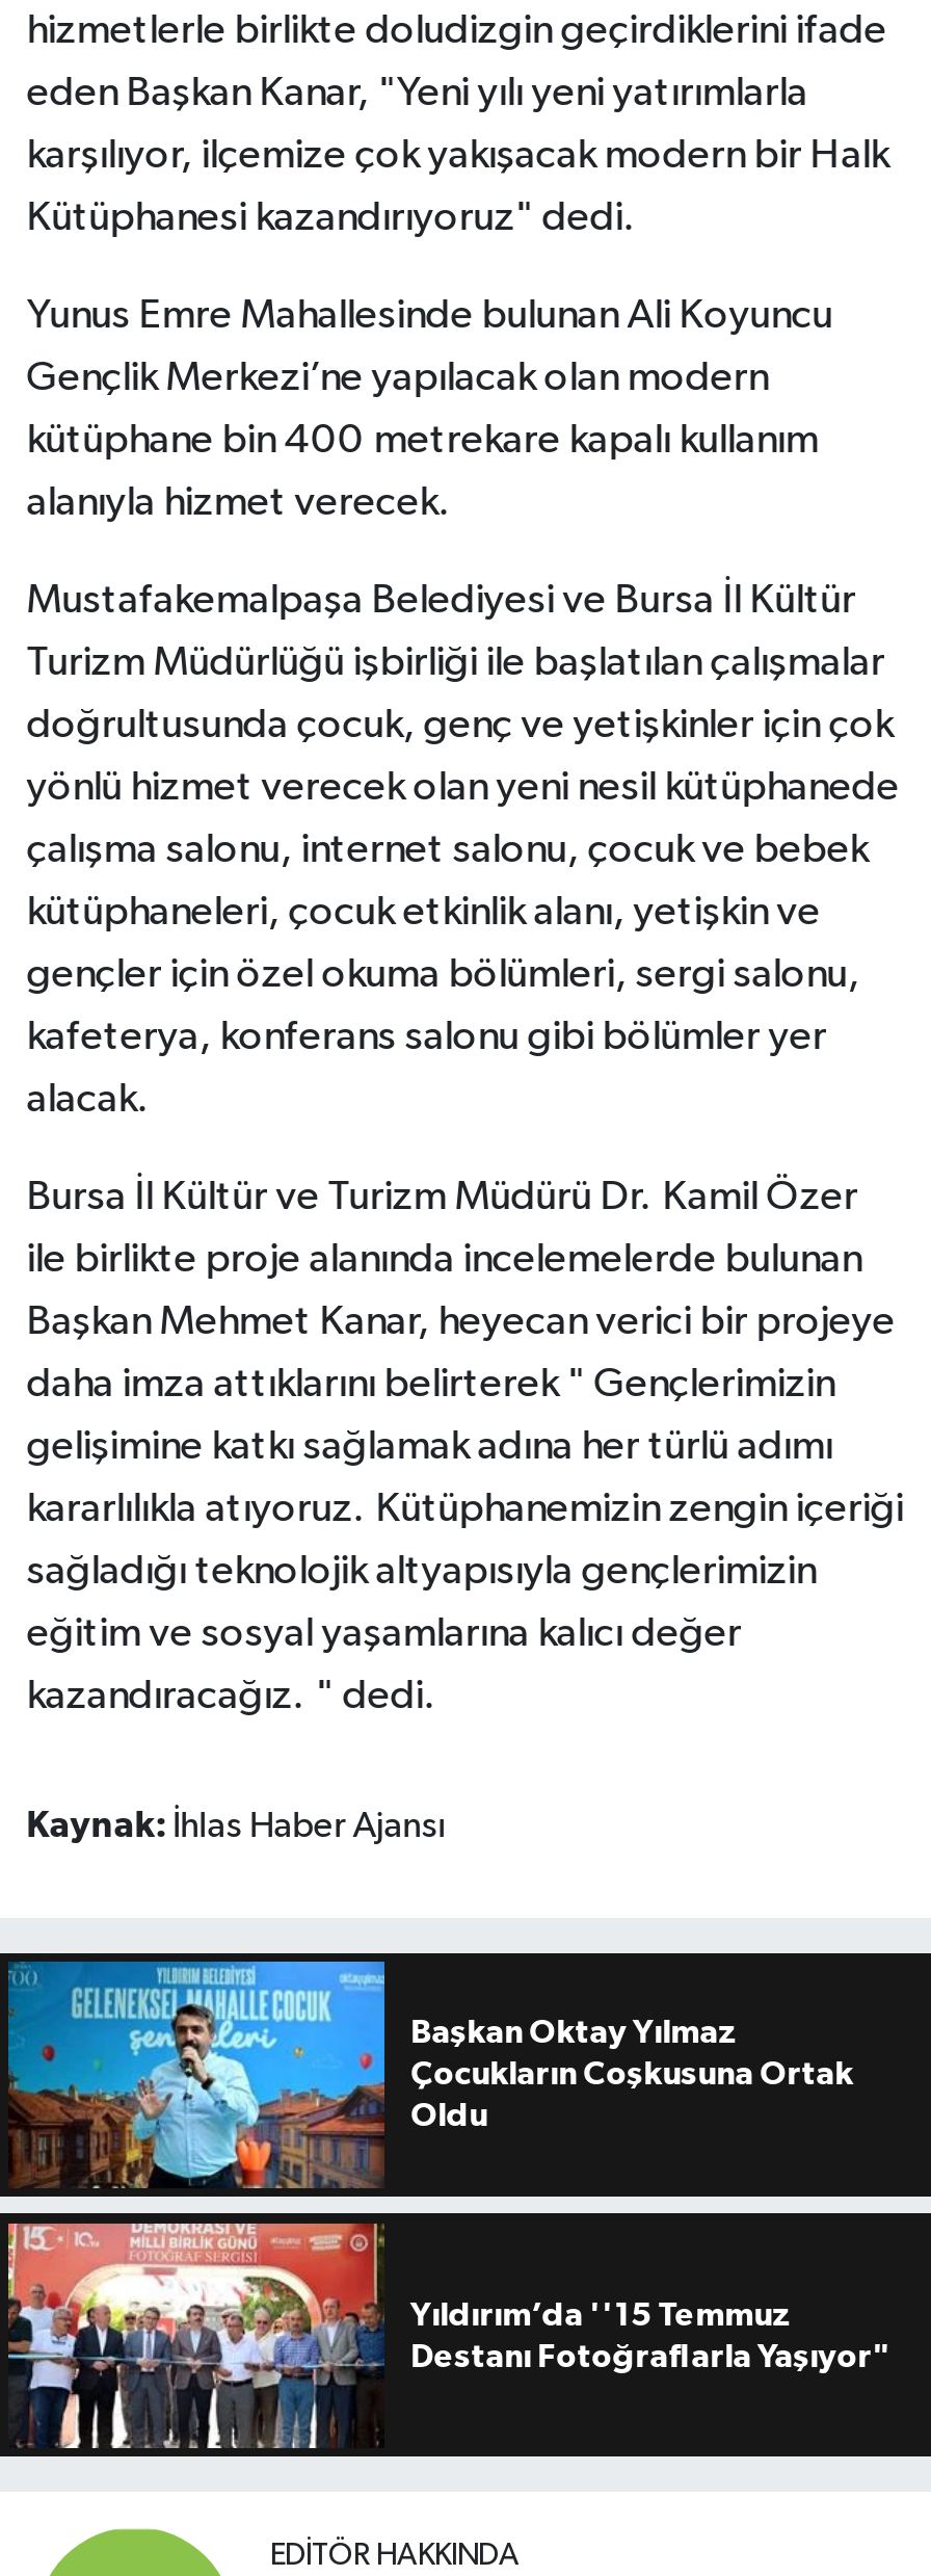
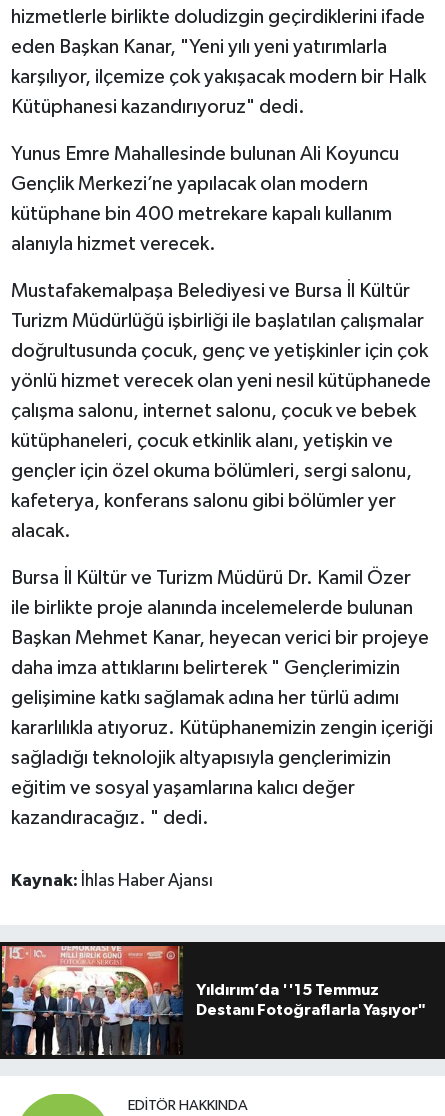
- [image]
- Başkan Oktay Yılmaz
- Çocukların Coşkusuna Ortak
- Oldu
